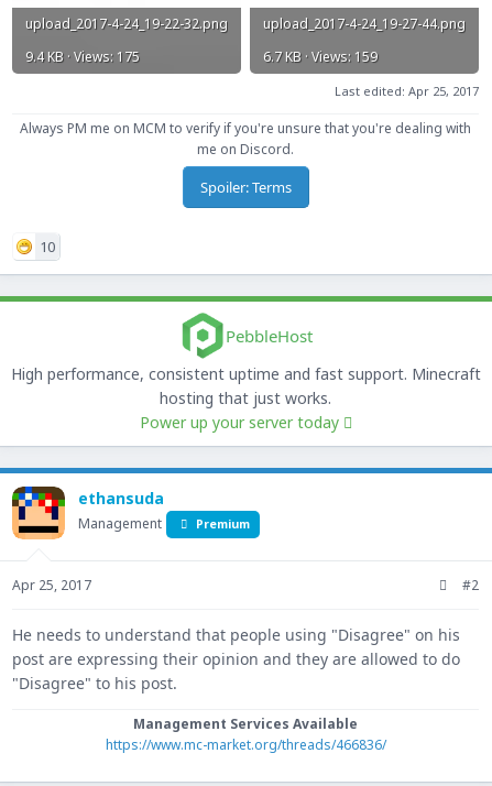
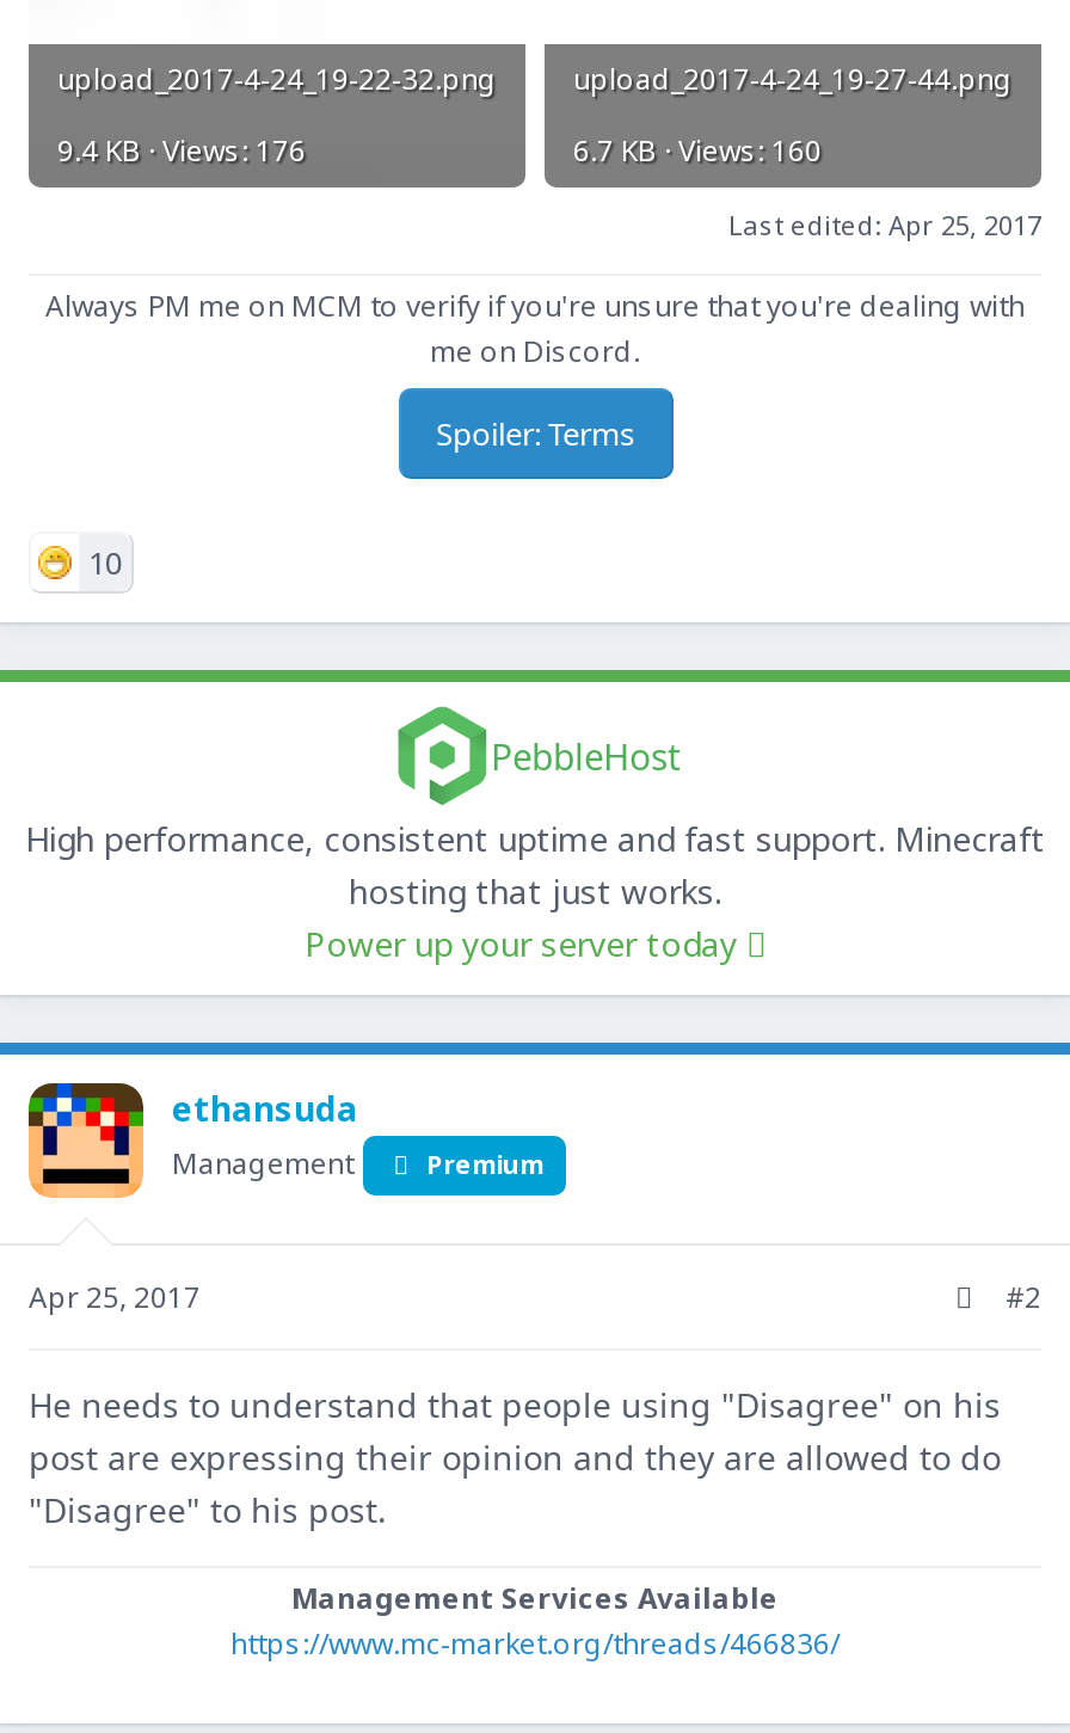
- 9.4 KB · Views: 175
+ 9.4 KB · Views: 176

- 6.7 KB · Views: 159
+ 6.7 KB · Views: 160
